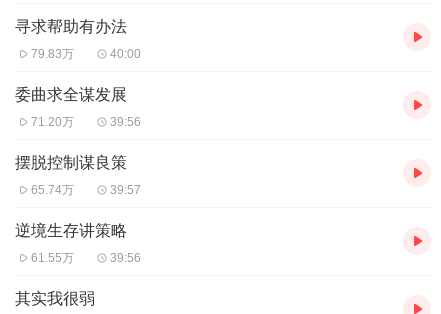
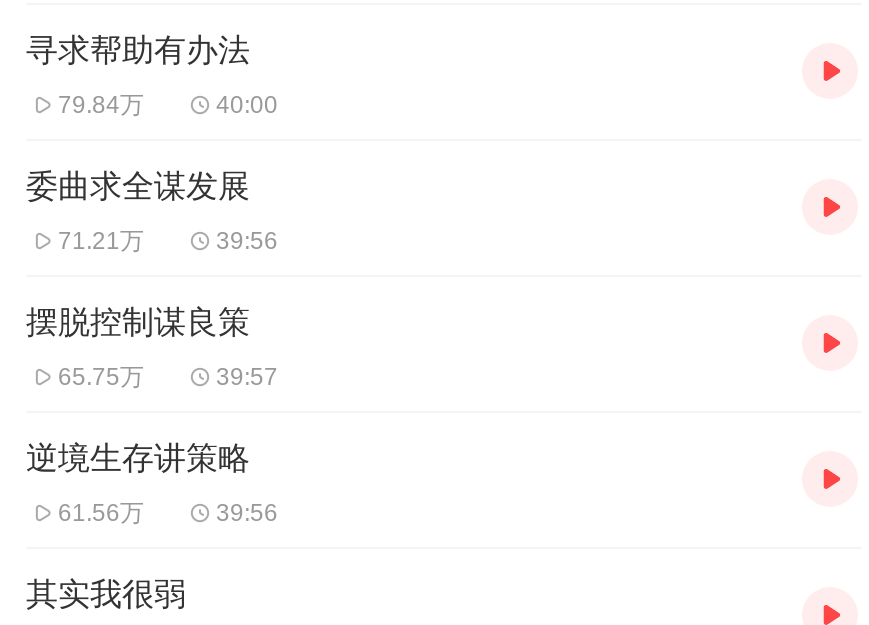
- 79.83万
+ 79.84万

- 71.20万
+ 71.21万

- 65.74万
+ 65.75万

- 61.55万
+ 61.56万
